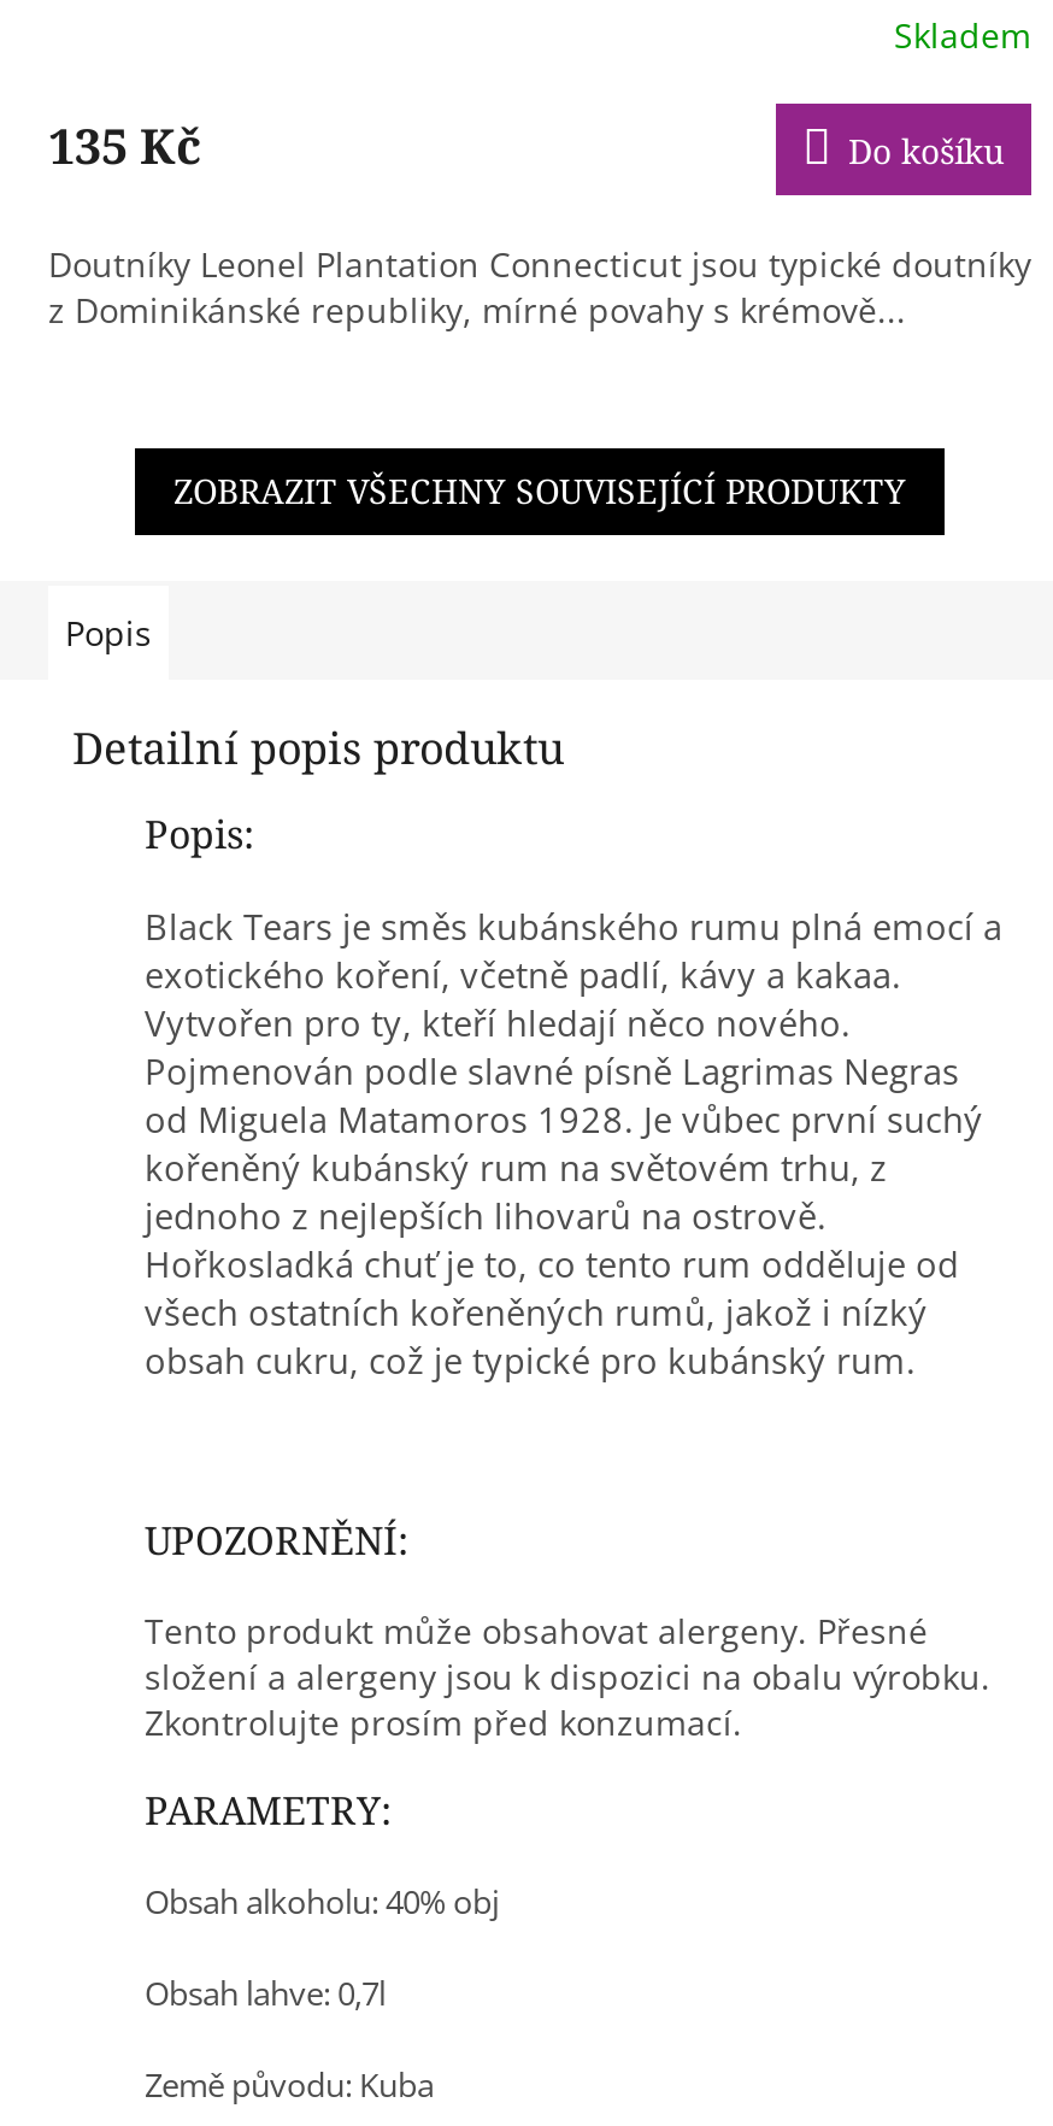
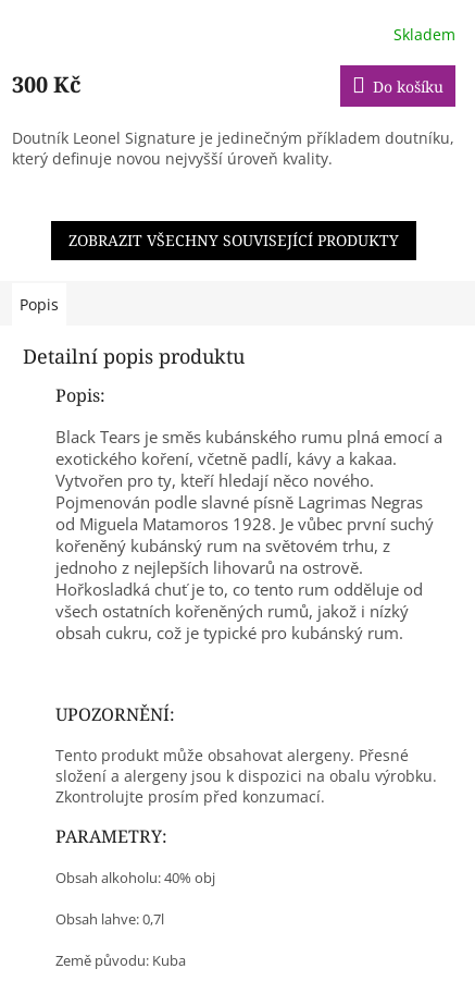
- 135 Kč
+ 300 Kč

- Doutníky Leonel Plantation Connecticut jsou typické doutníky
- z Dominikánské republiky, mírné povahy s krémově...
+ Doutník Leonel Signature je jedinečným příkladem doutníku,
+ který definuje novou nejvyšší úroveň kvality.
